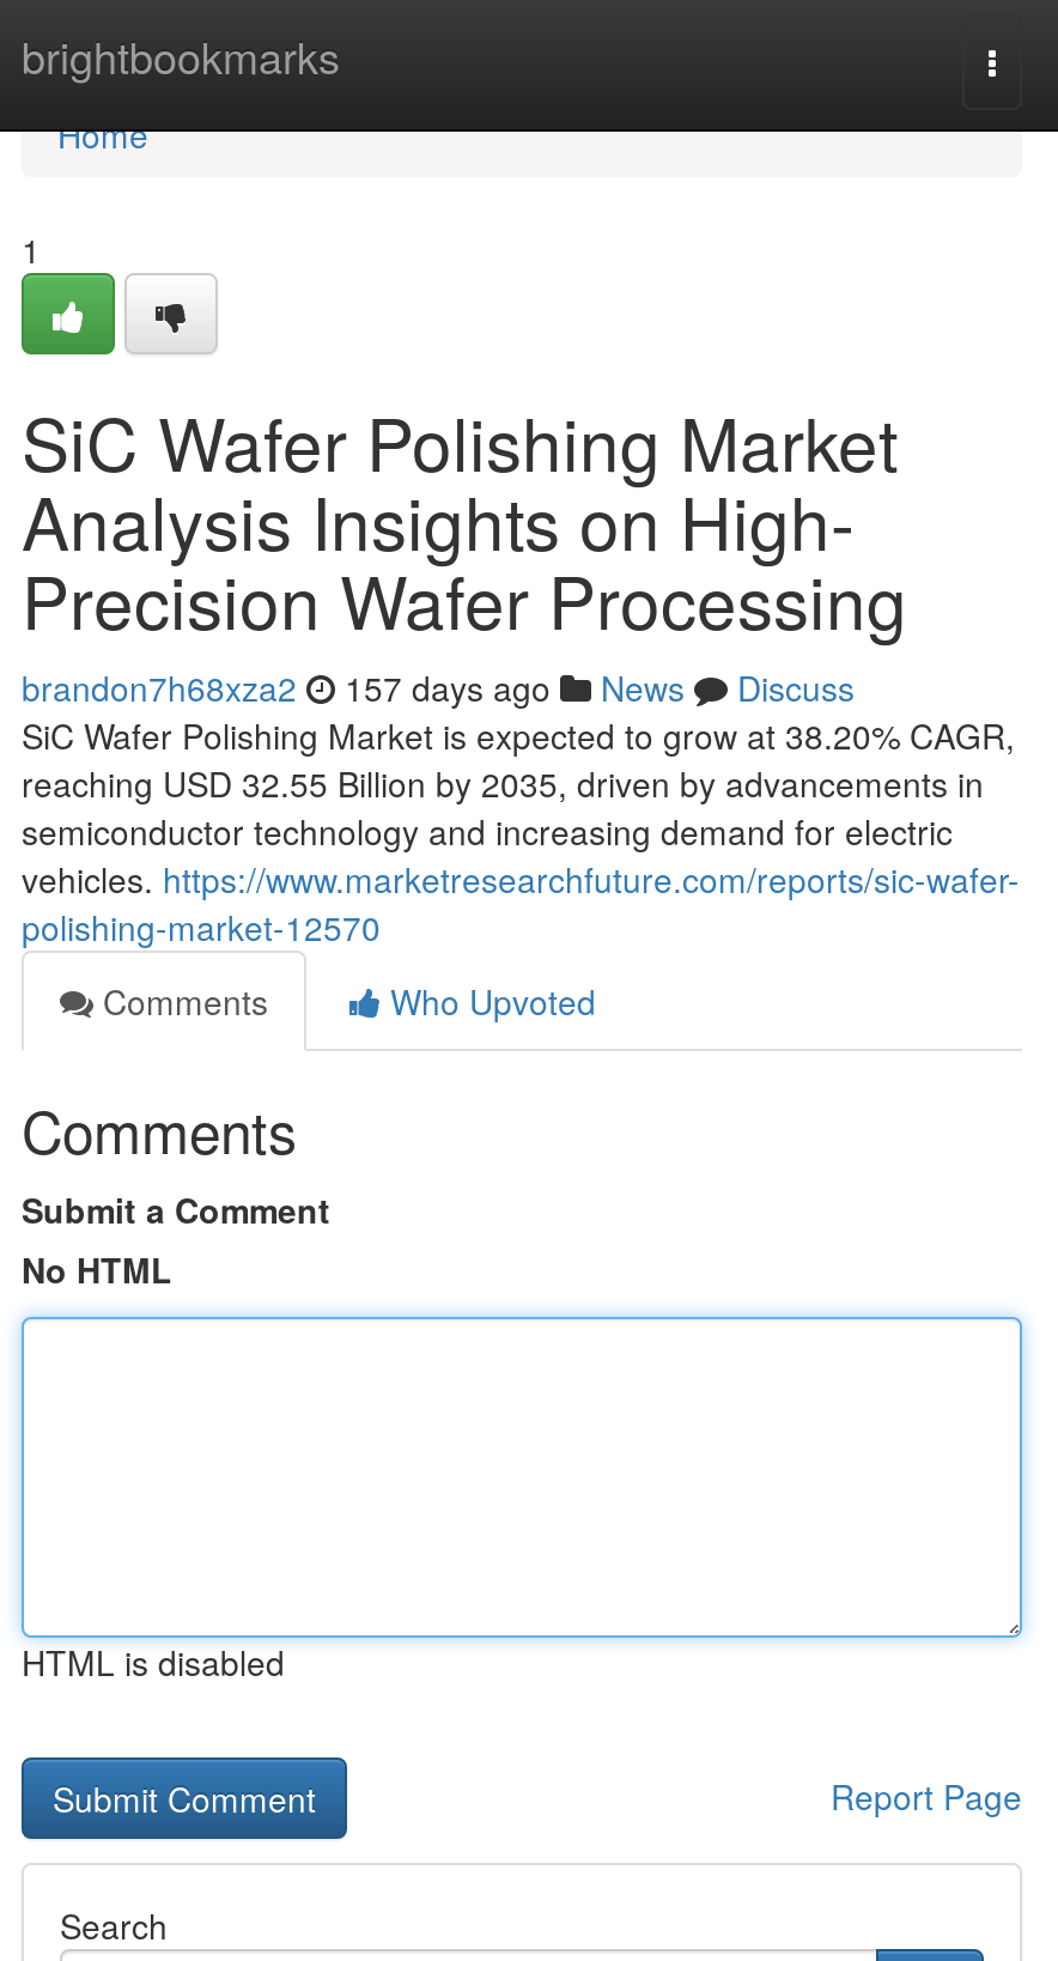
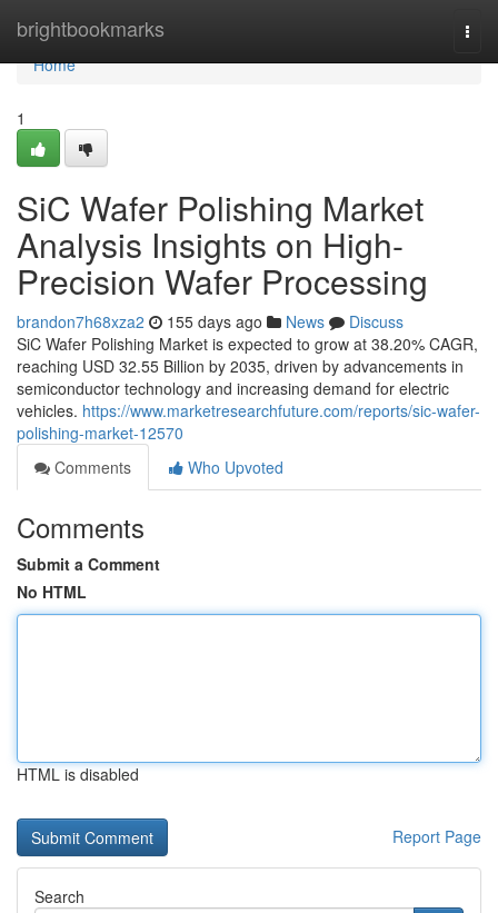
- brandon7h68xza2 157 days ago News Discuss
+ brandon7h68xza2 155 days ago News Discuss
